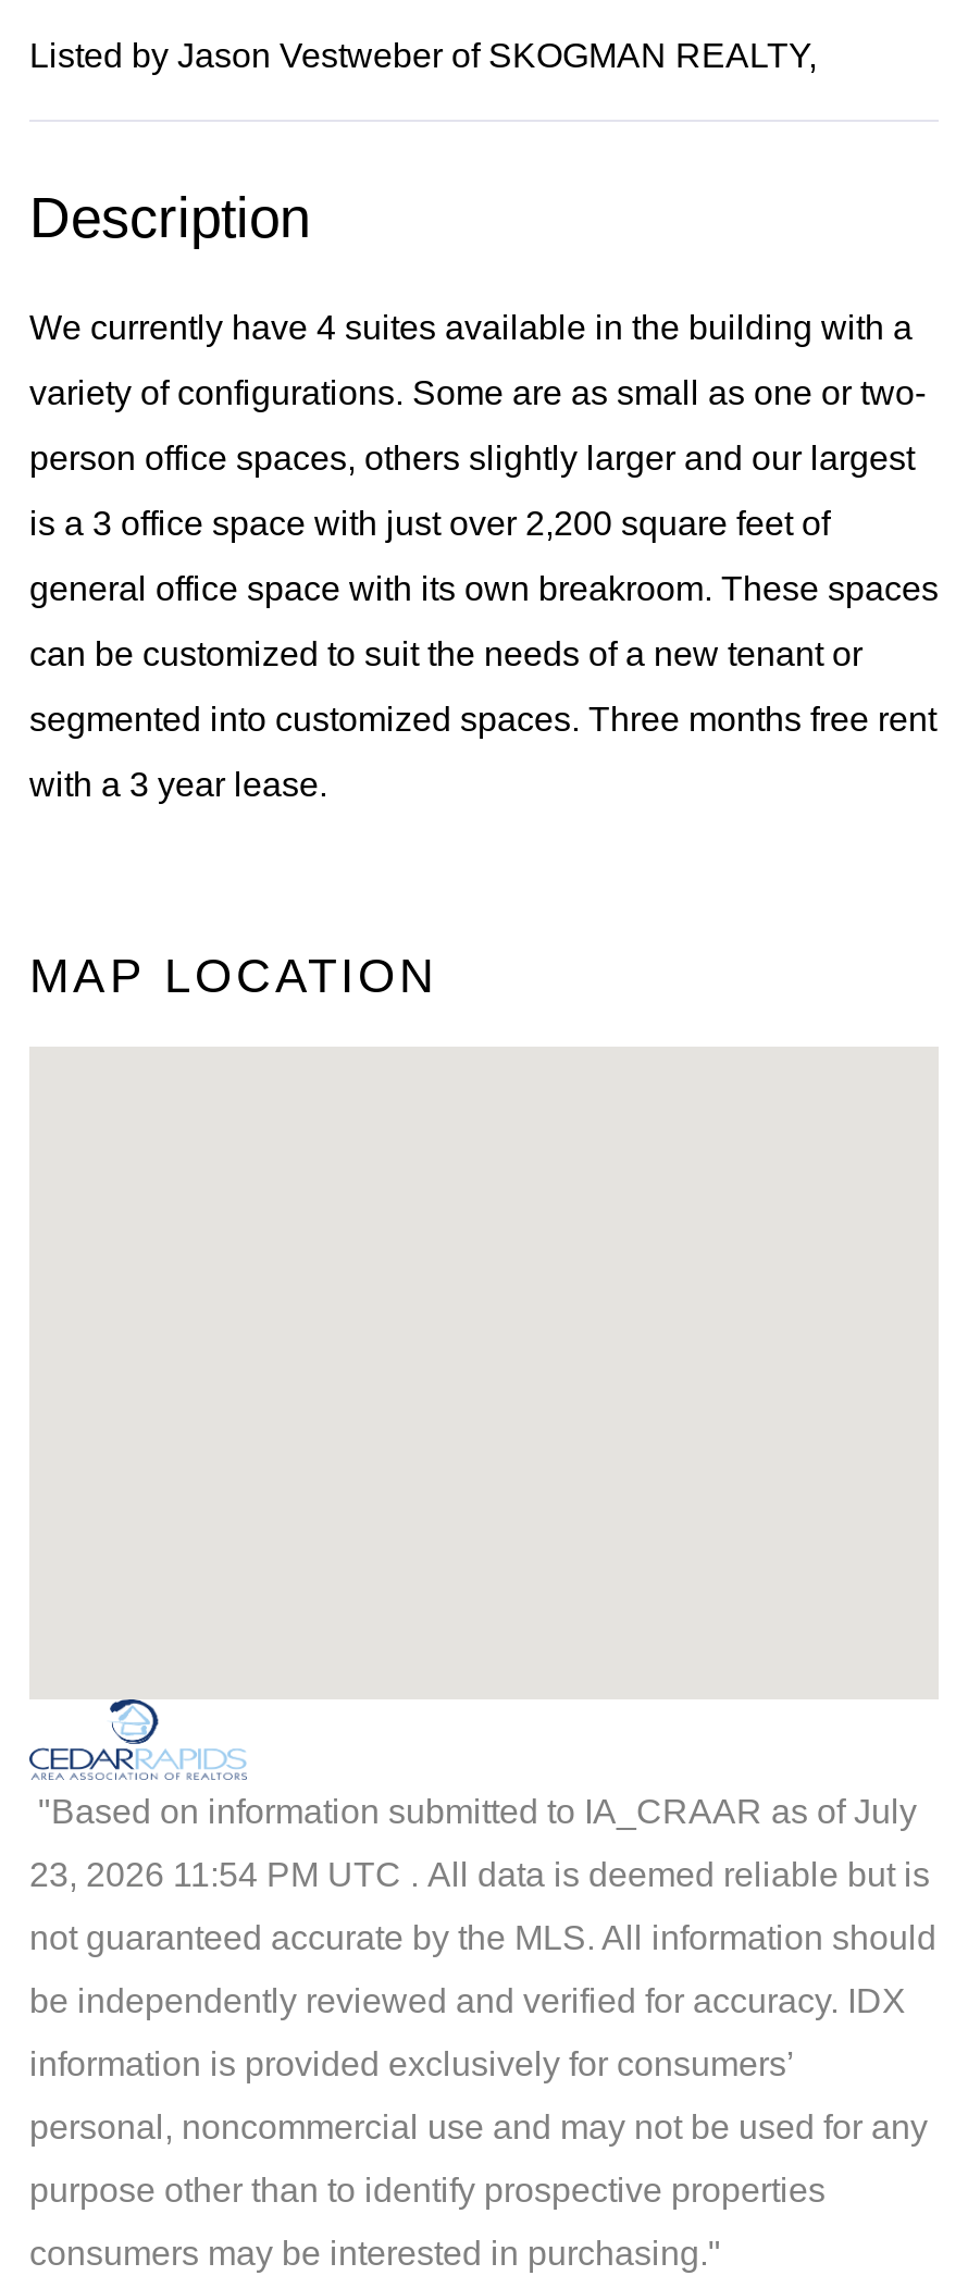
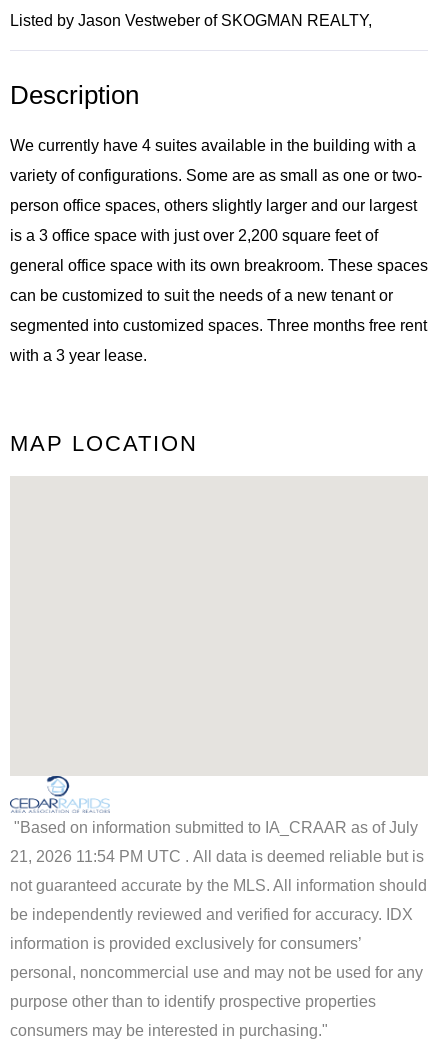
- 23, 2026 11:54 PM UTC . All data is deemed reliable but is
+ 21, 2026 11:54 PM UTC . All data is deemed reliable but is
